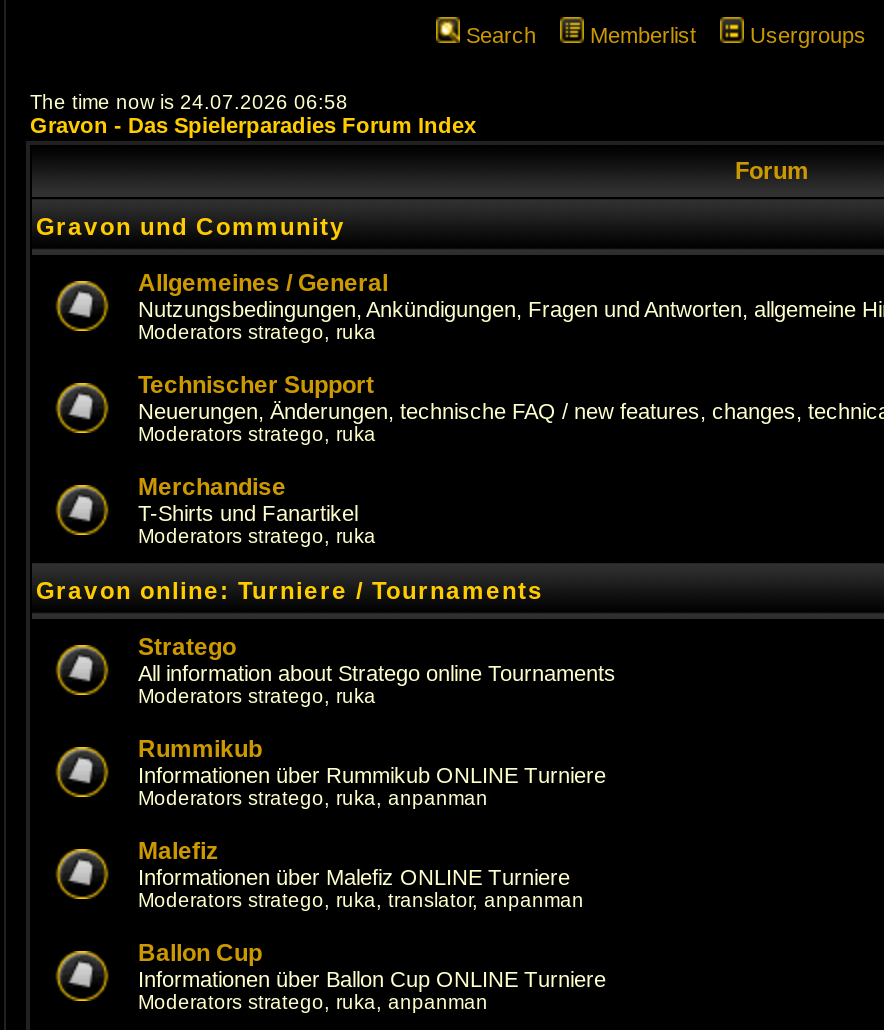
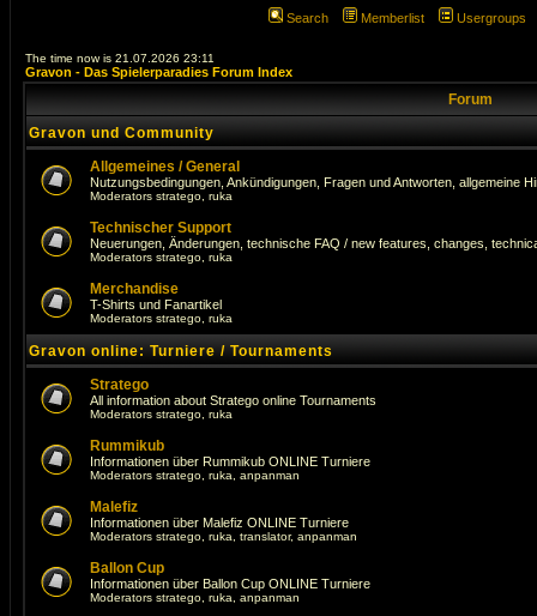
- The time now is 24.07.2026 06:58
+ The time now is 21.07.2026 23:11
